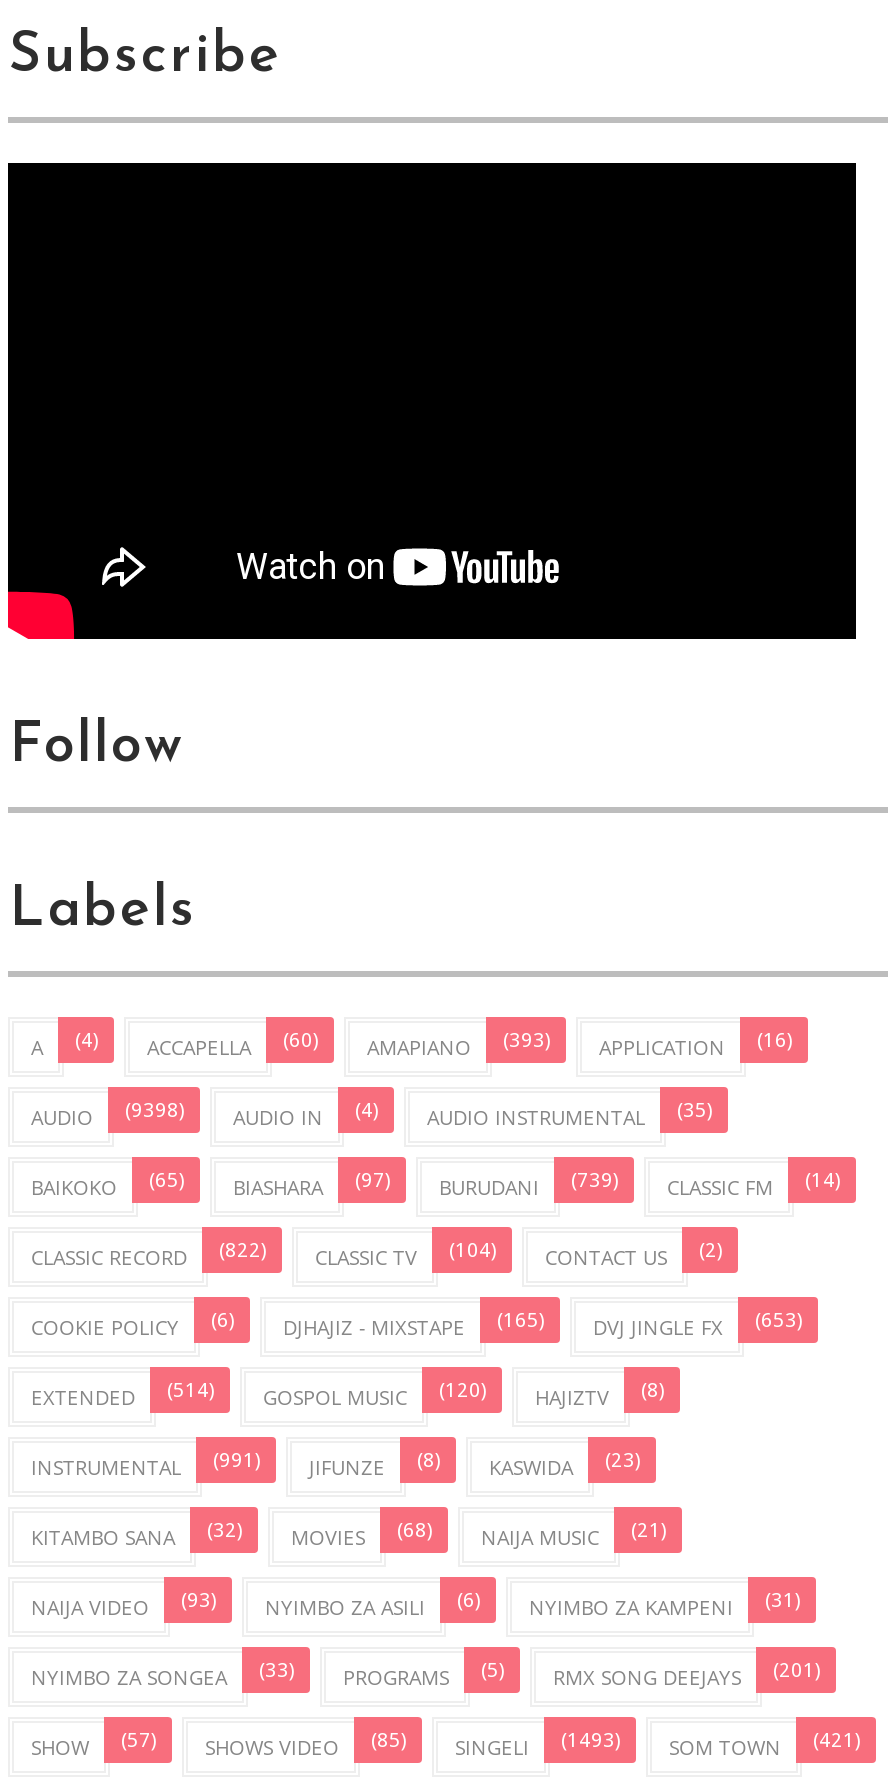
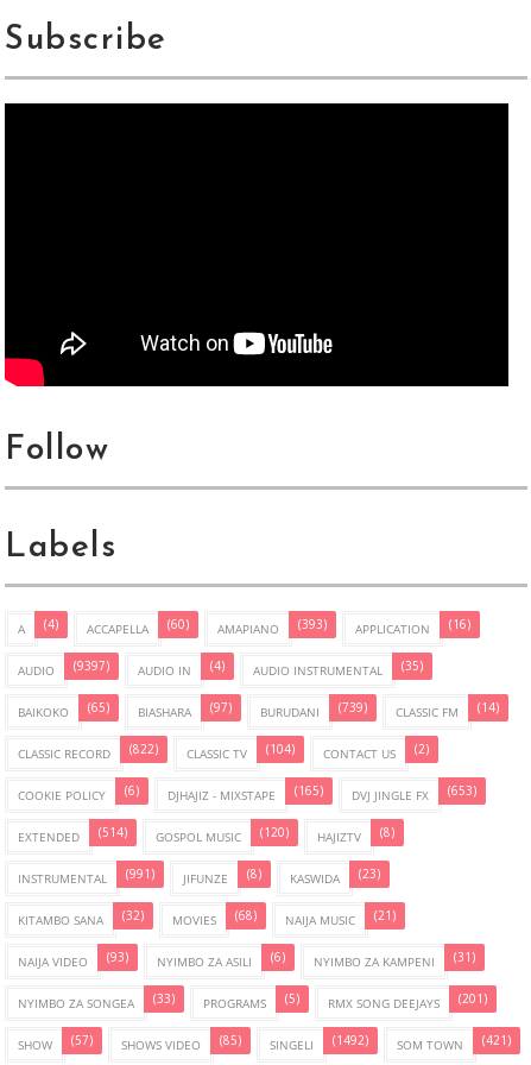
- AUDIO (9398)
+ AUDIO (9397)

- SINGELI (1493)
+ SINGELI (1492)
